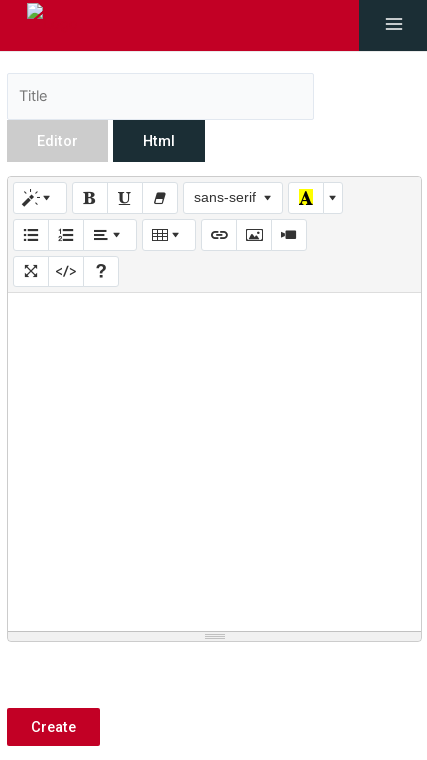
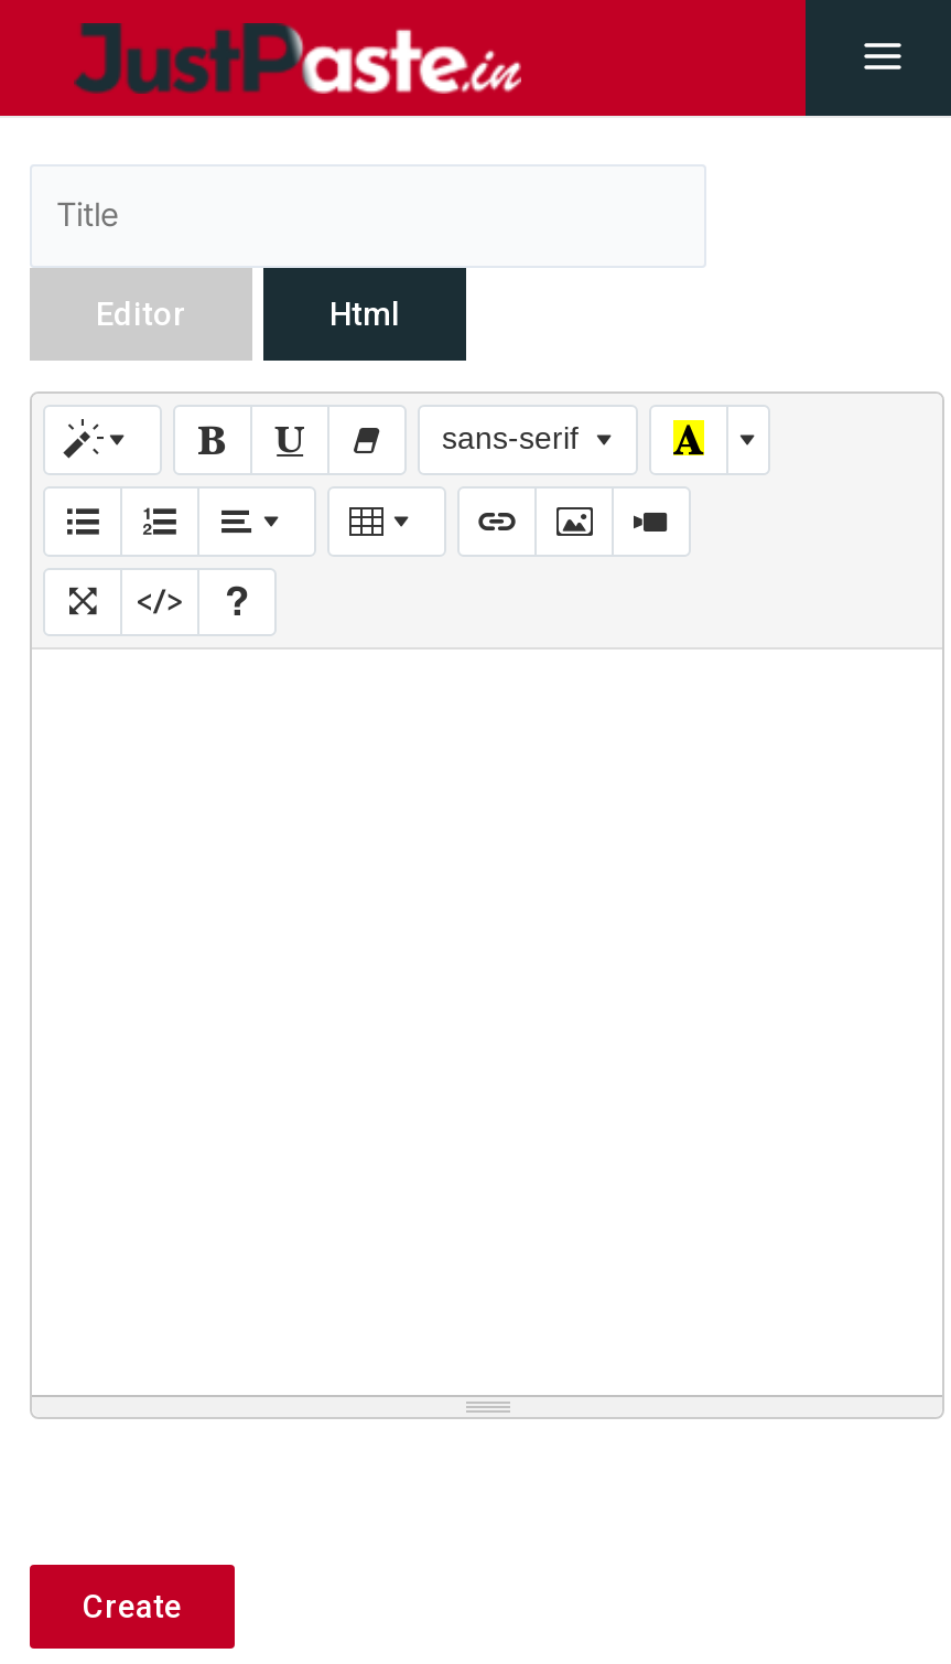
+ [image]
